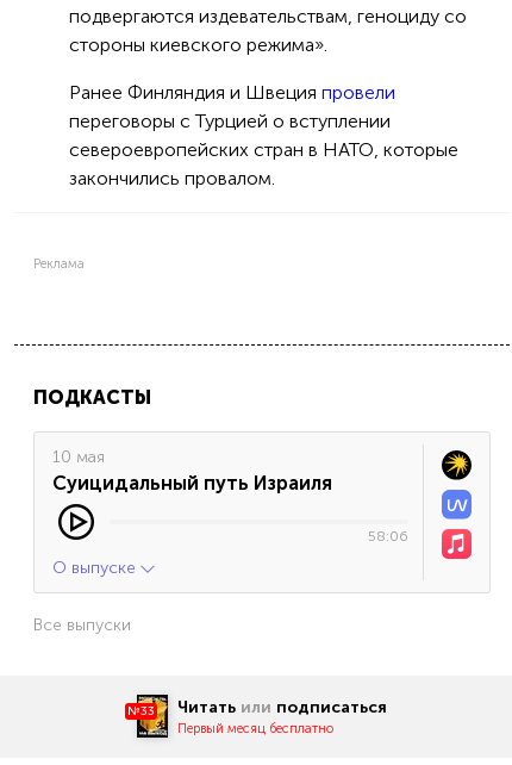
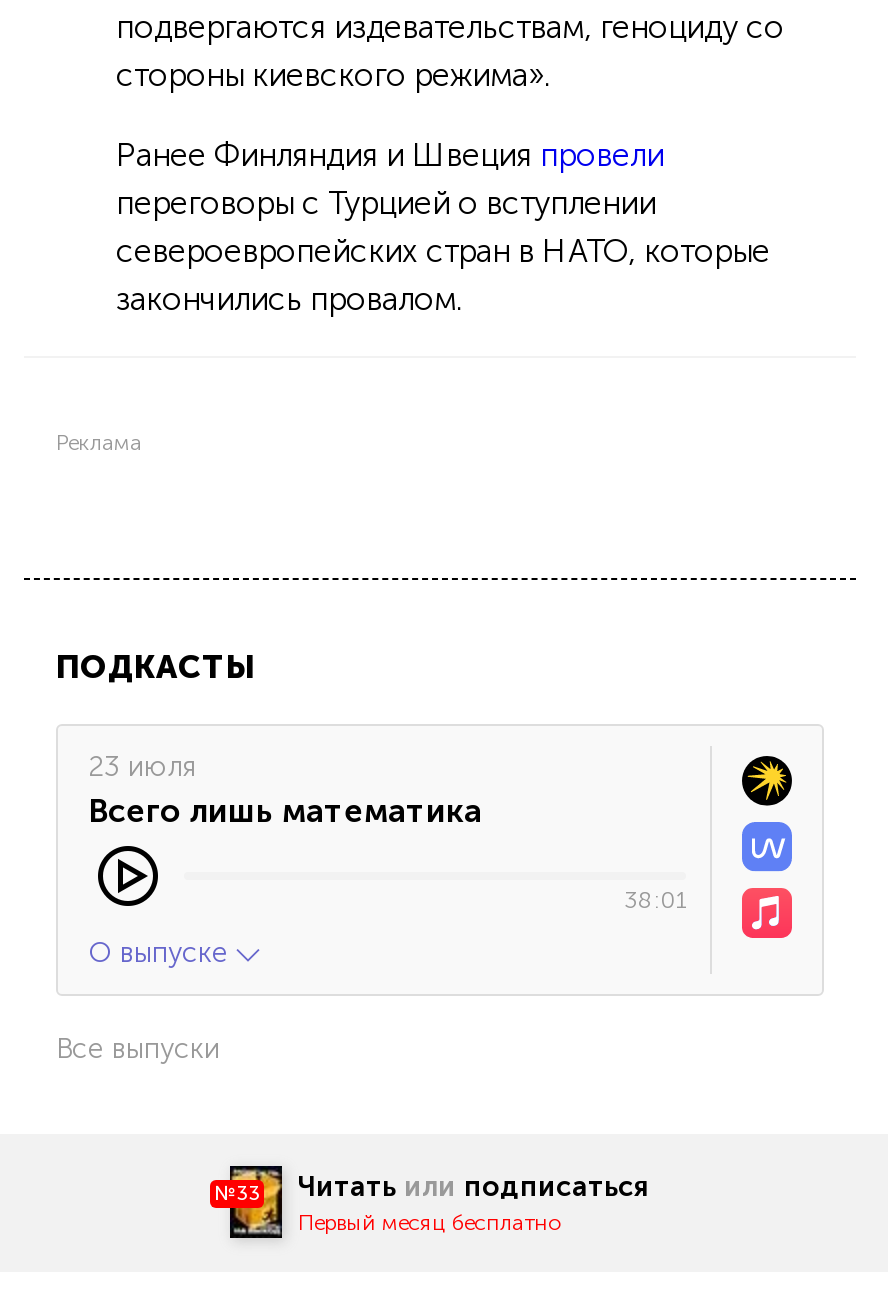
- 10 мая
- Суицидальный путь Израиля
+ 23 июля
+ Всего лишь математика

- 58:06
+ 38:01
